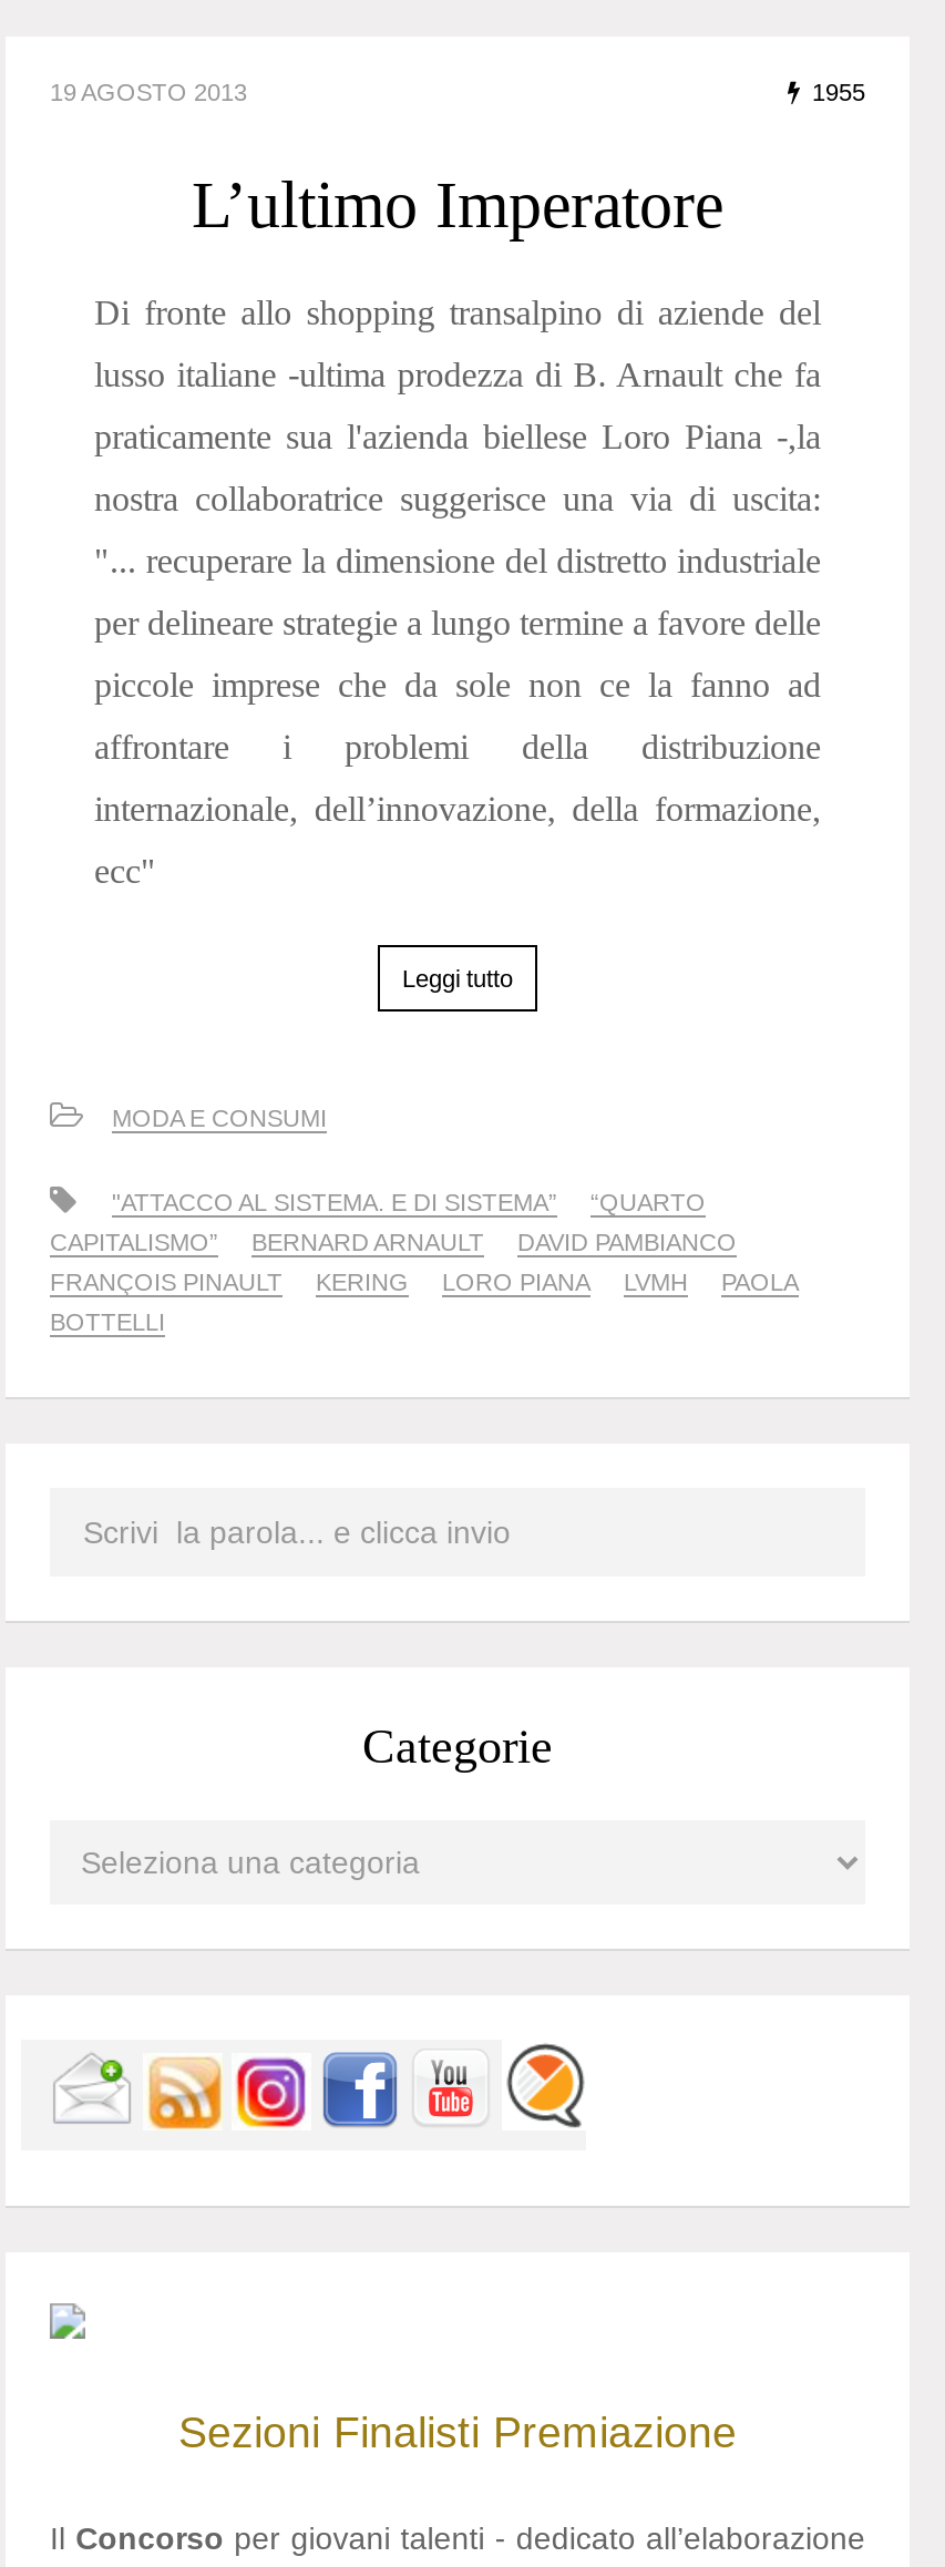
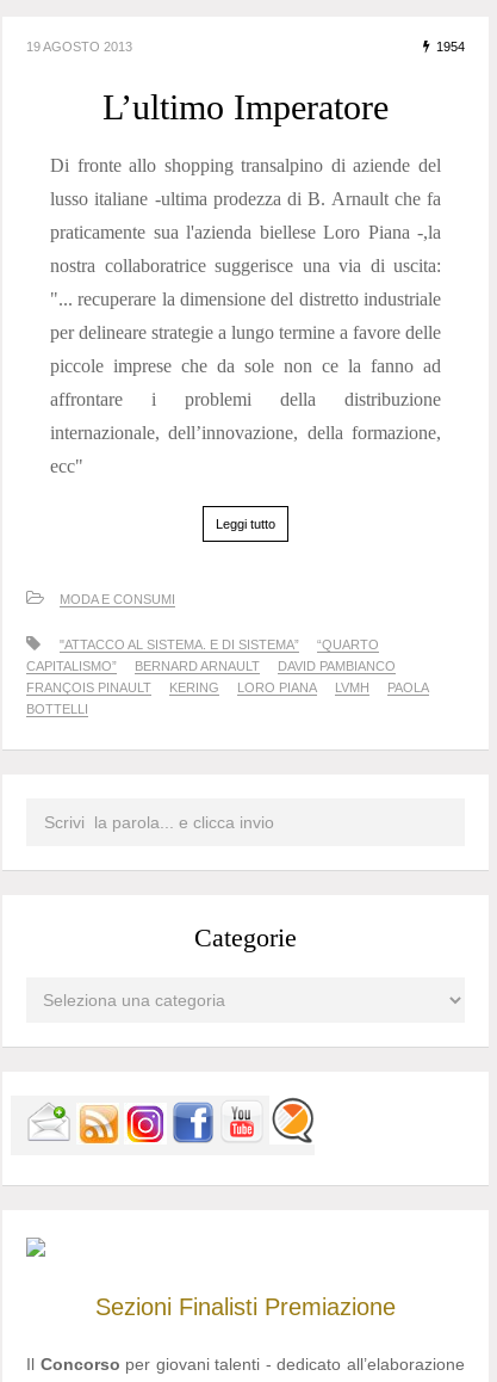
- 1955
+ 1954
